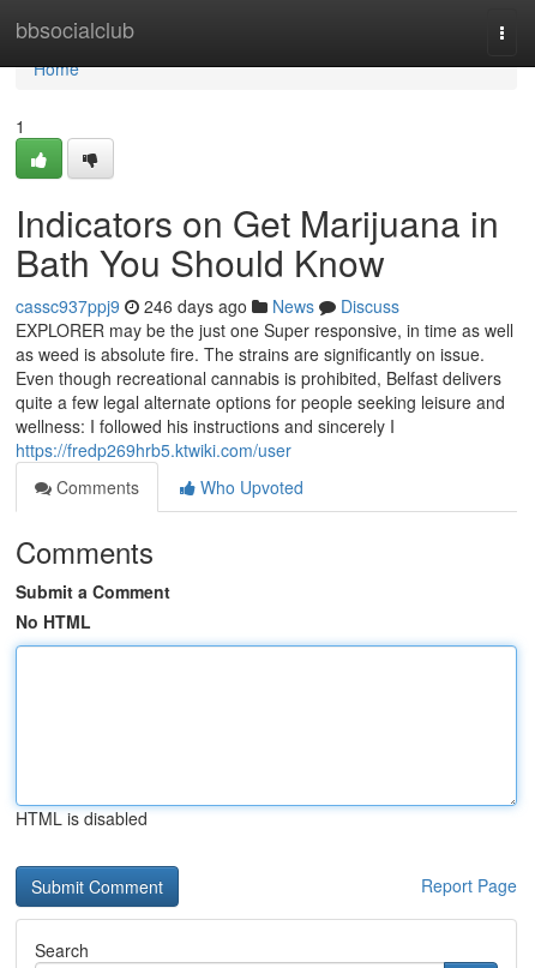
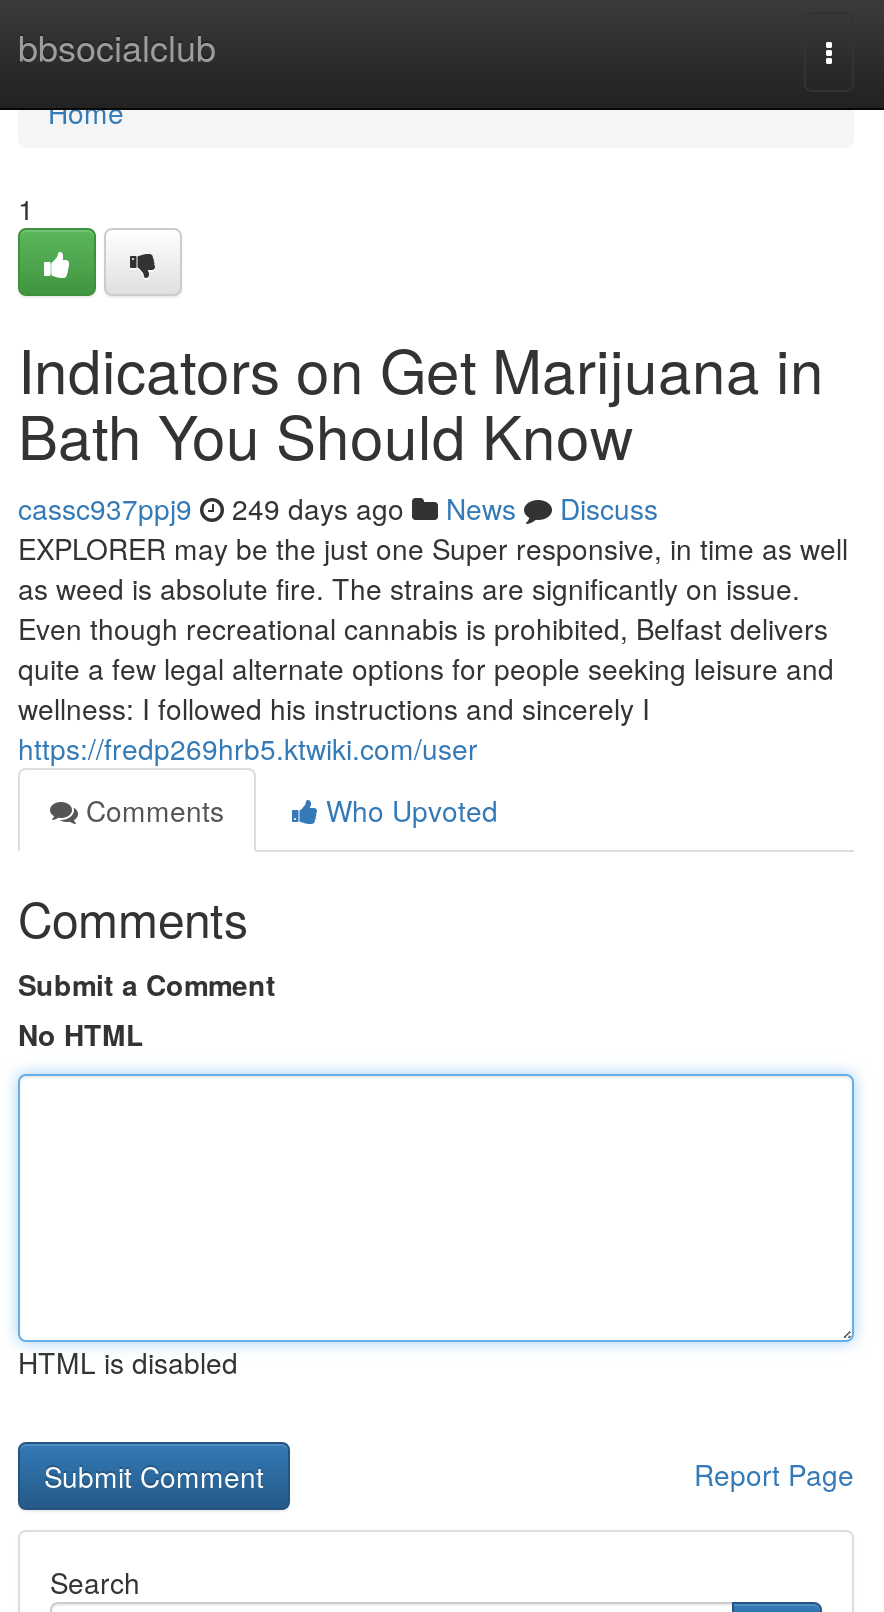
- cassc937ppj9 246 days ago News Discuss
+ cassc937ppj9 249 days ago News Discuss
